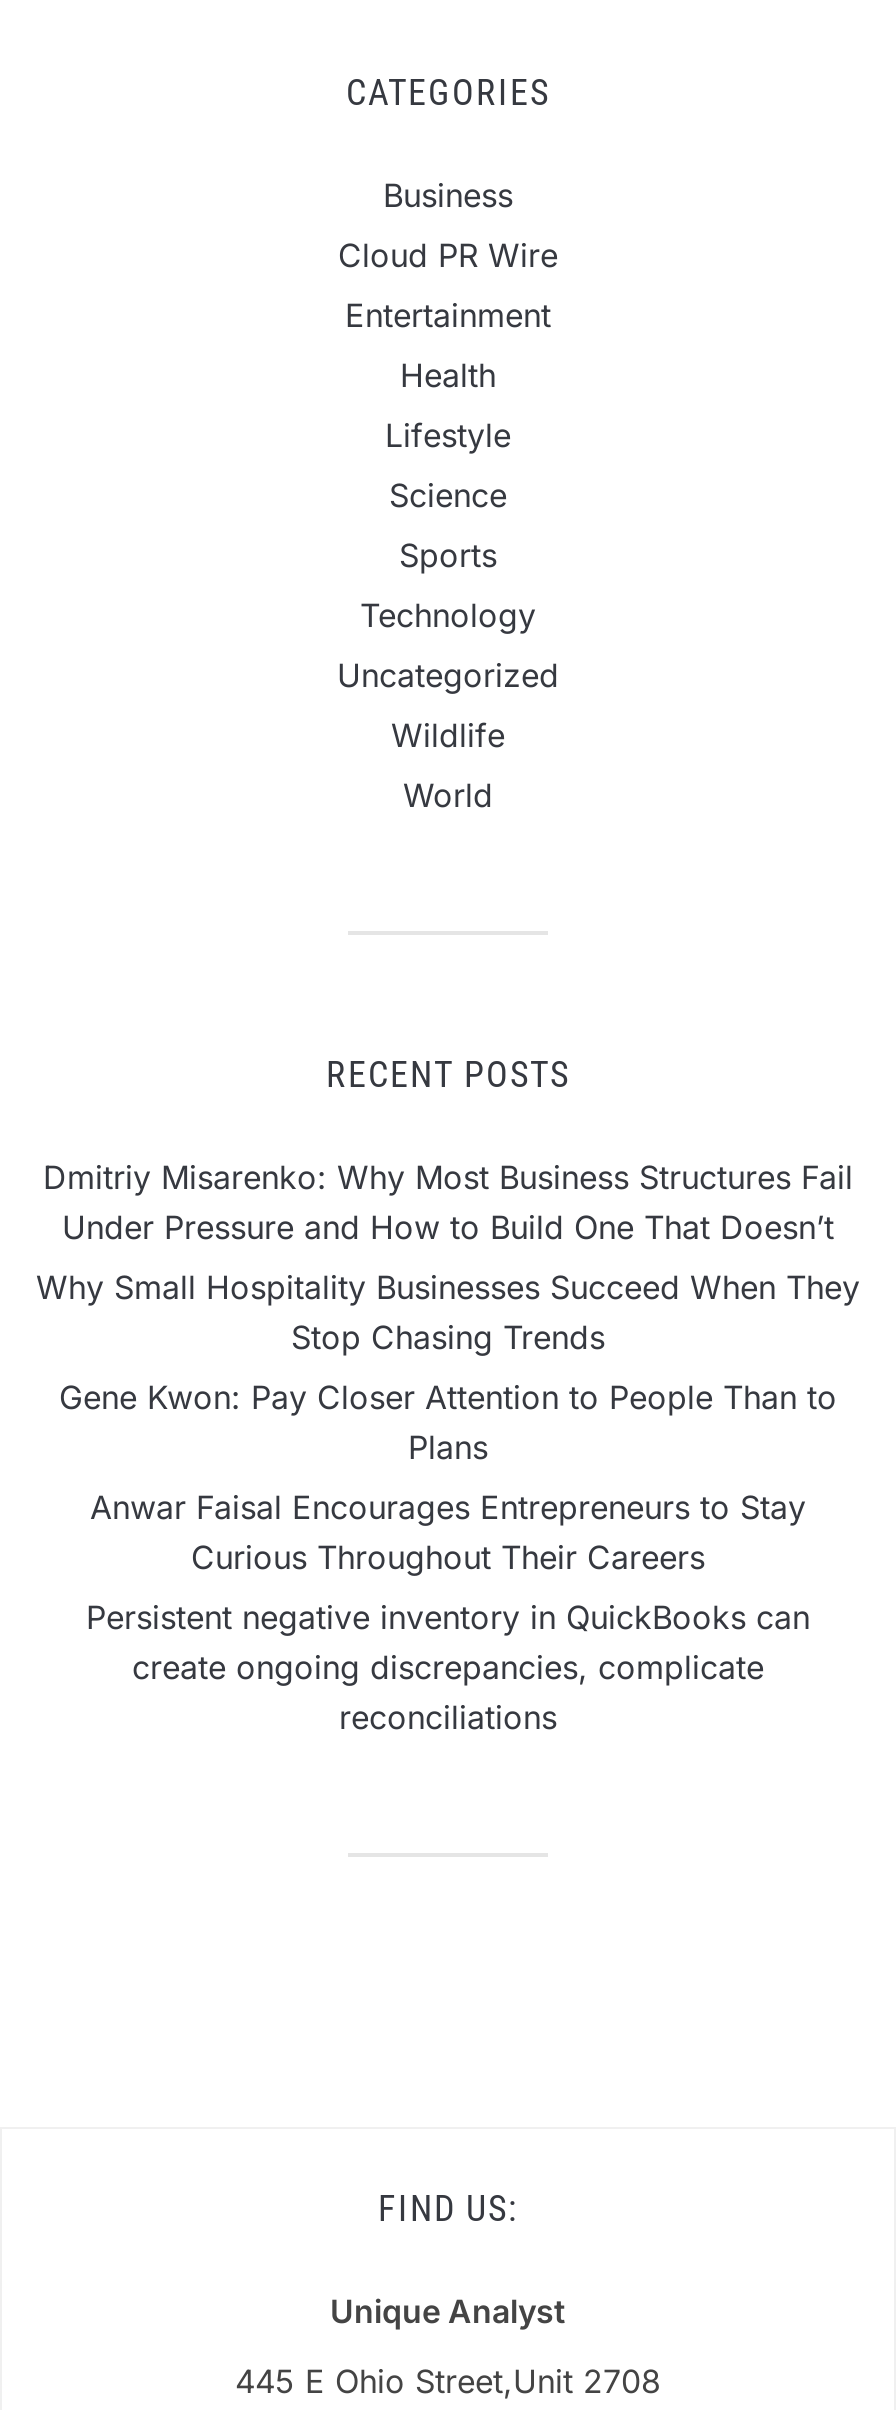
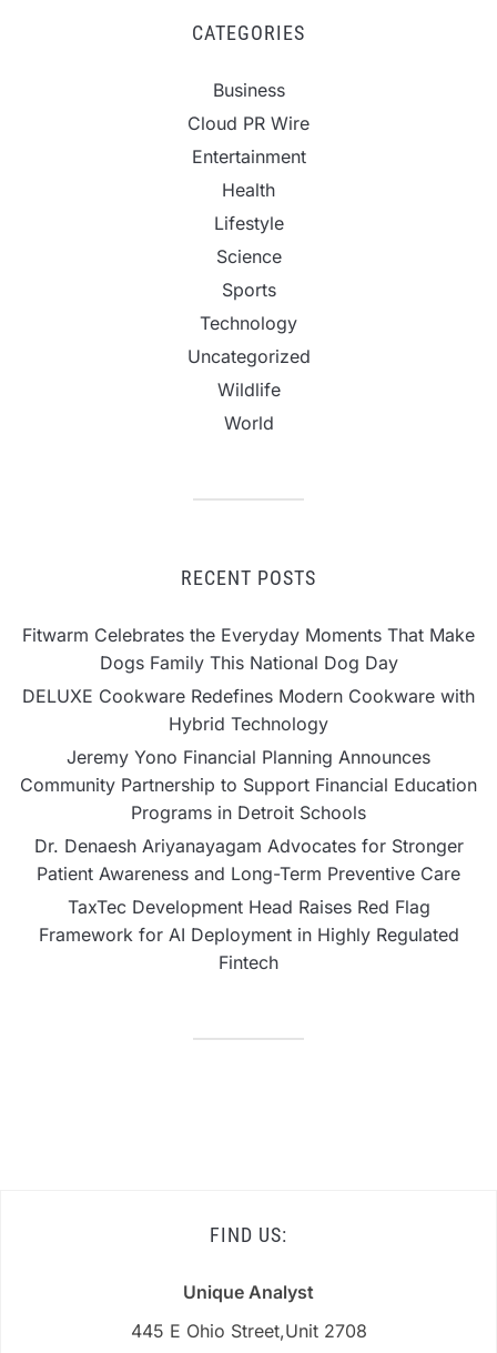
- Dmitriy Misarenko: Why Most Business Structures Fail
- Under Pressure and How to Build One That Doesn’t
+ Fitwarm Celebrates the Everyday Moments That Make
+ Dogs Family This National Dog Day

- Why Small Hospitality Businesses Succeed When They
- Stop Chasing Trends
+ DELUXE Cookware Redefines Modern Cookware with
+ Hybrid Technology

- Gene Kwon: Pay Closer Attention to People Than to
- Plans
+ Jeremy Yono Financial Planning Announces
+ Community Partnership to Support Financial Education
+ Programs in Detroit Schools

- Anwar Faisal Encourages Entrepreneurs to Stay
- Curious Throughout Their Careers
+ Dr. Denaesh Ariyanayagam Advocates for Stronger
+ Patient Awareness and Long-Term Preventive Care

- Persistent negative inventory in QuickBooks can
- create ongoing discrepancies, complicate
- reconciliations
+ TaxTec Development Head Raises Red Flag
+ Framework for AI Deployment in Highly Regulated
+ Fintech
